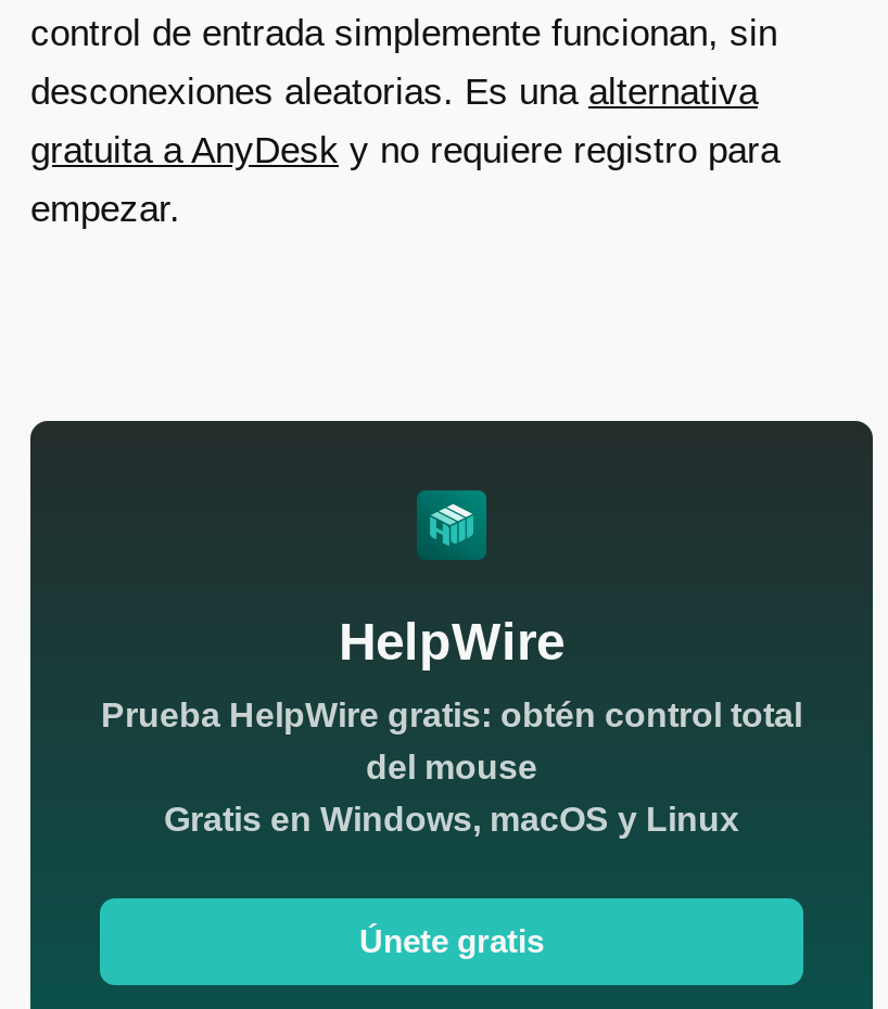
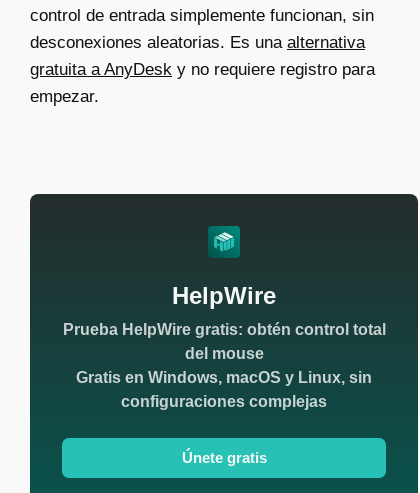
- Gratis en Windows, macOS y Linux
+ Gratis en Windows, macOS y Linux, sin
+ configuraciones complejas
